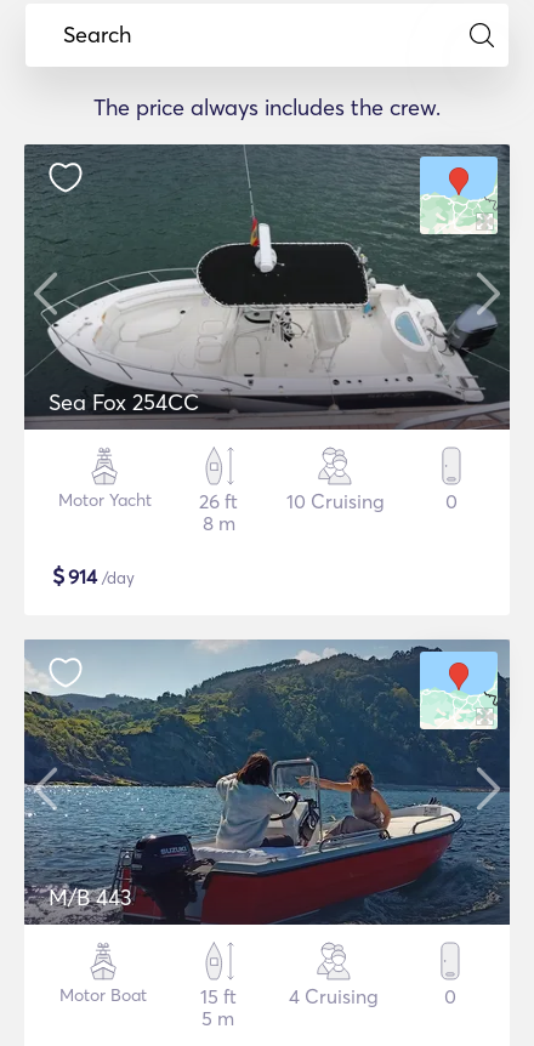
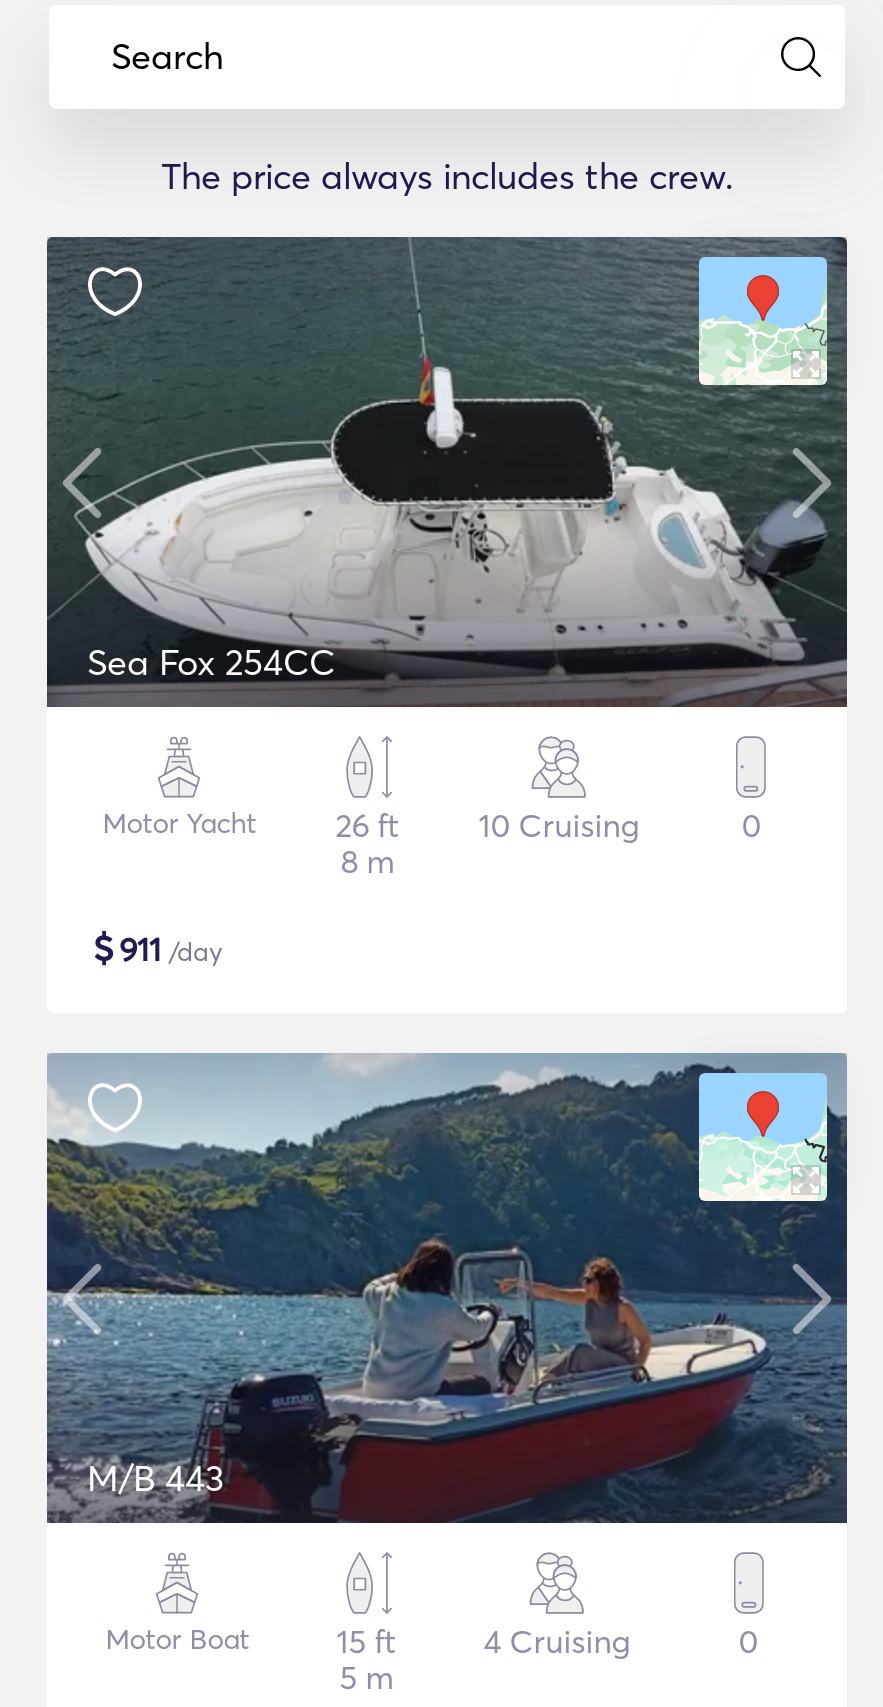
- $914 /day
+ $911 /day
